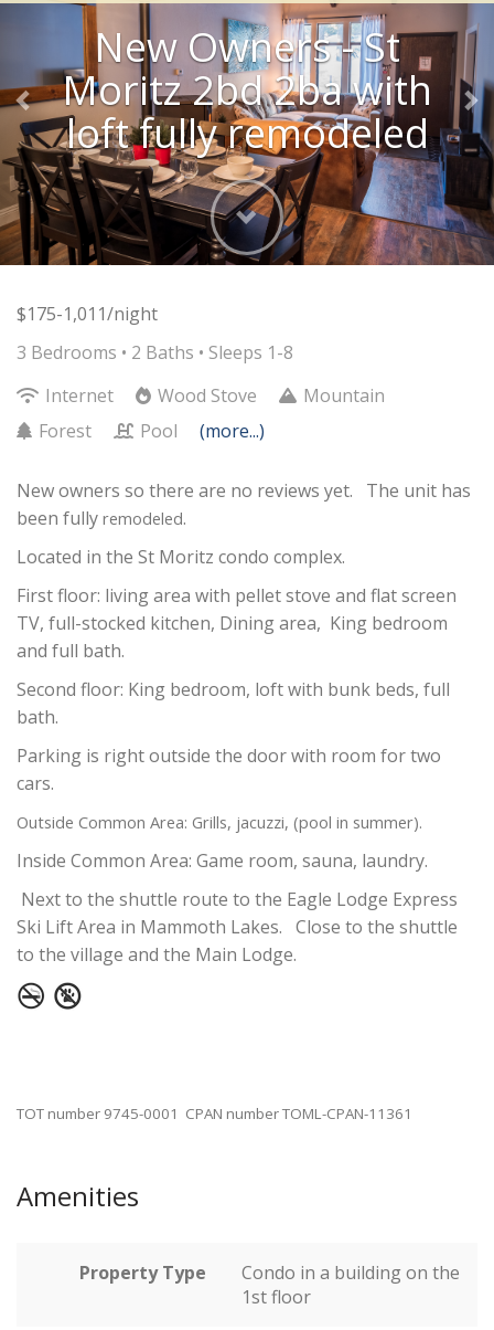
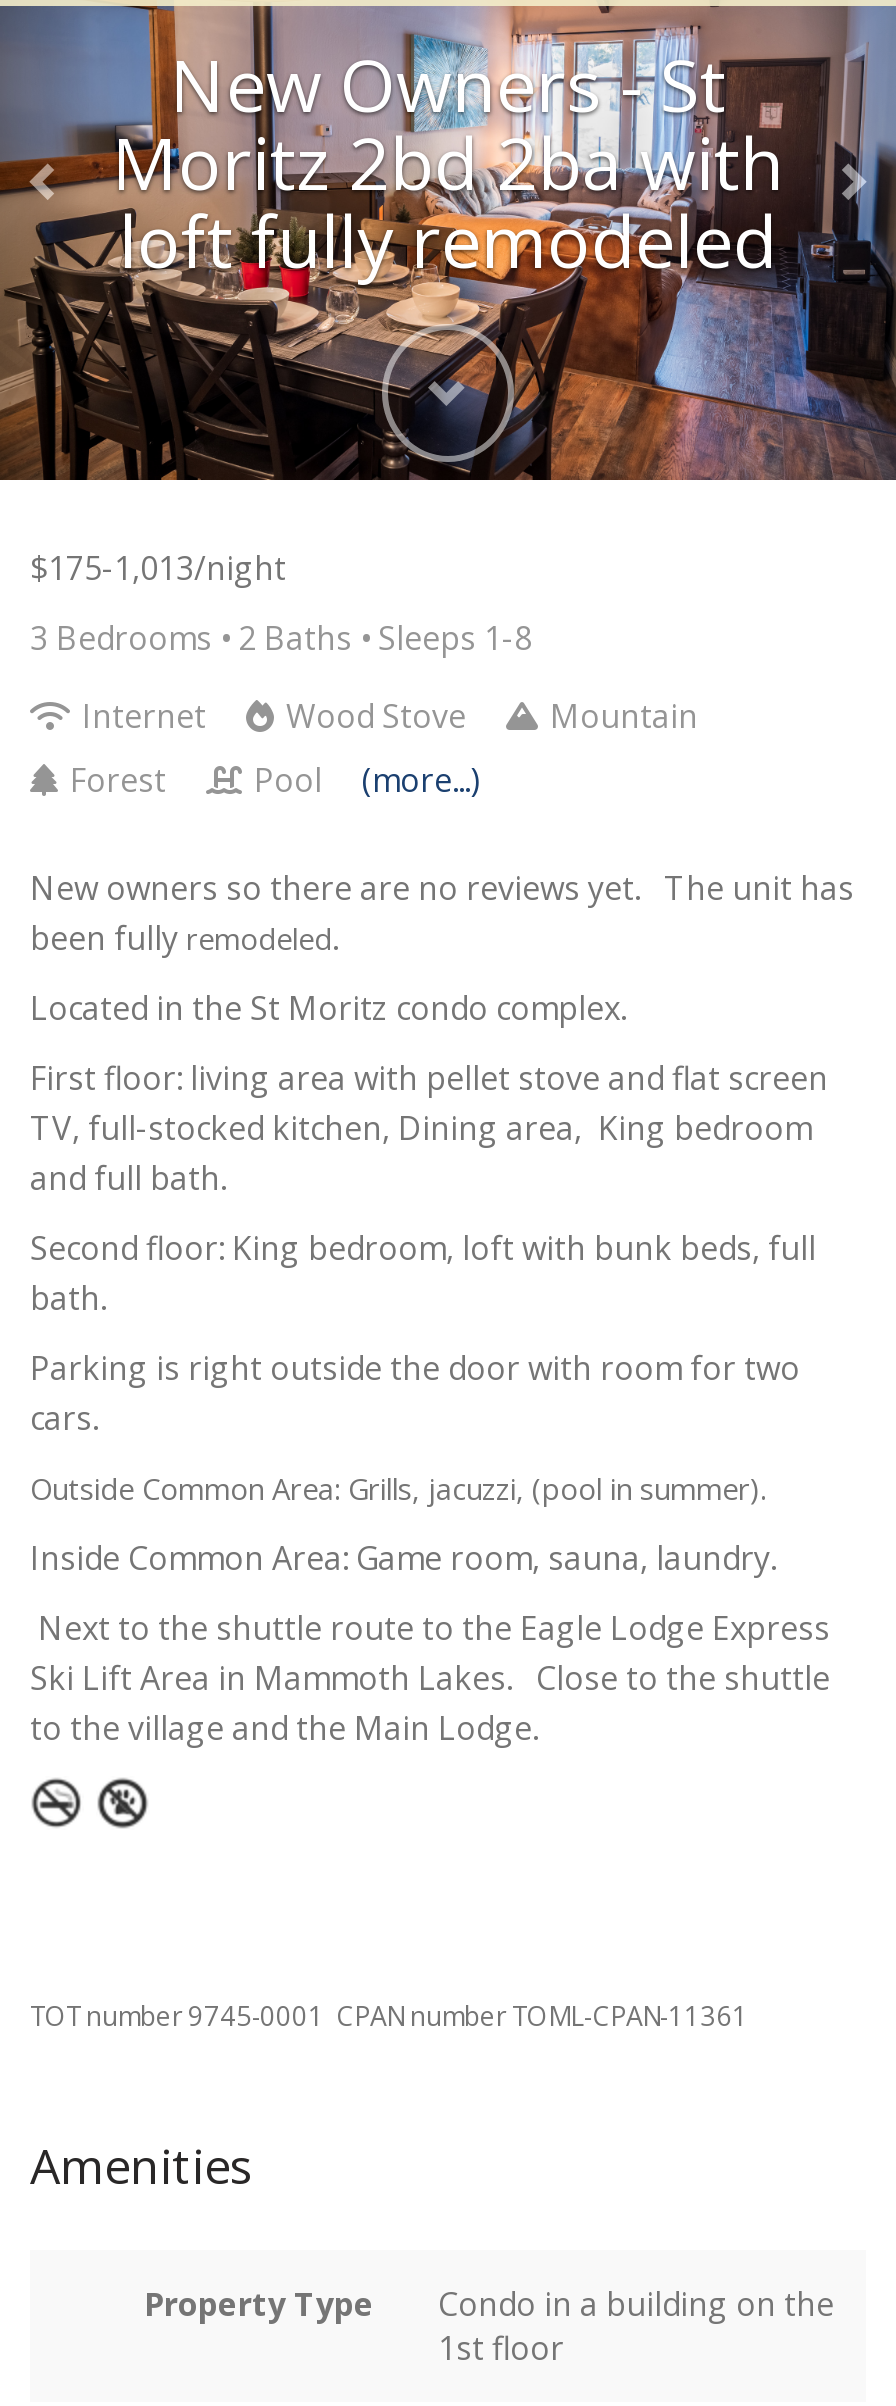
- $175-1,011/night
+ $175-1,013/night
